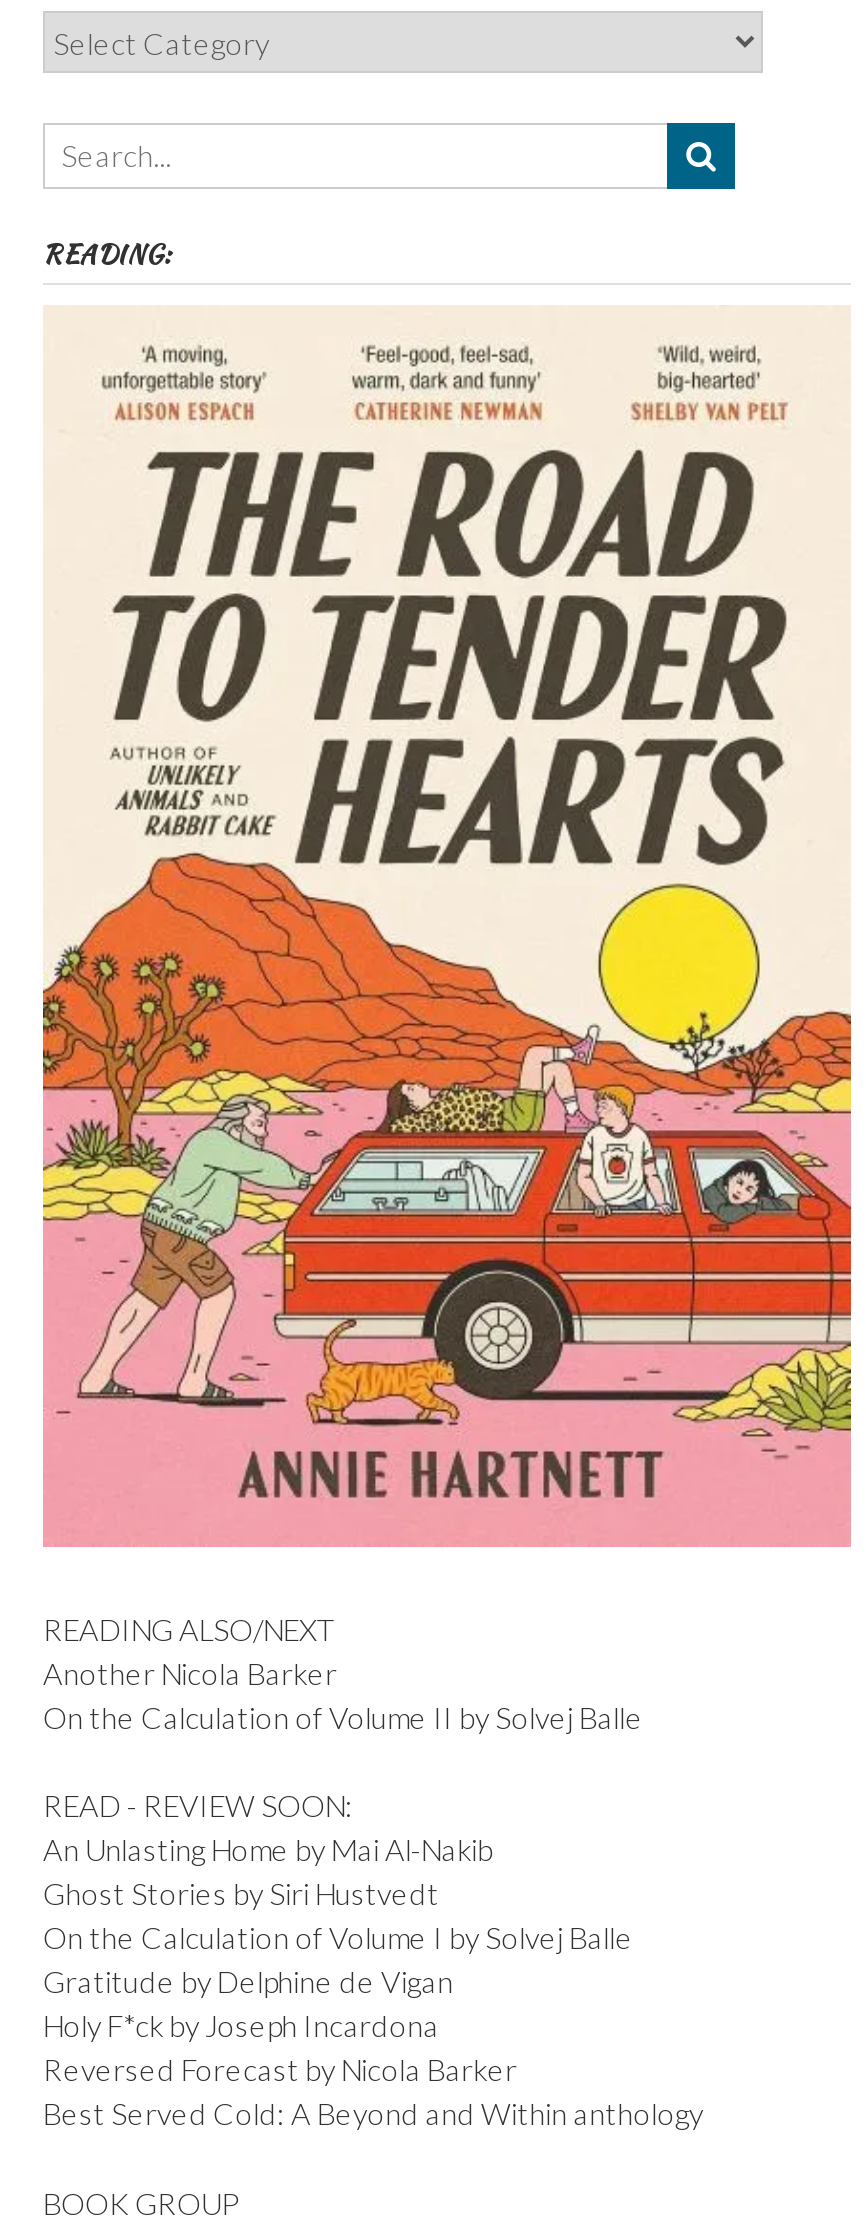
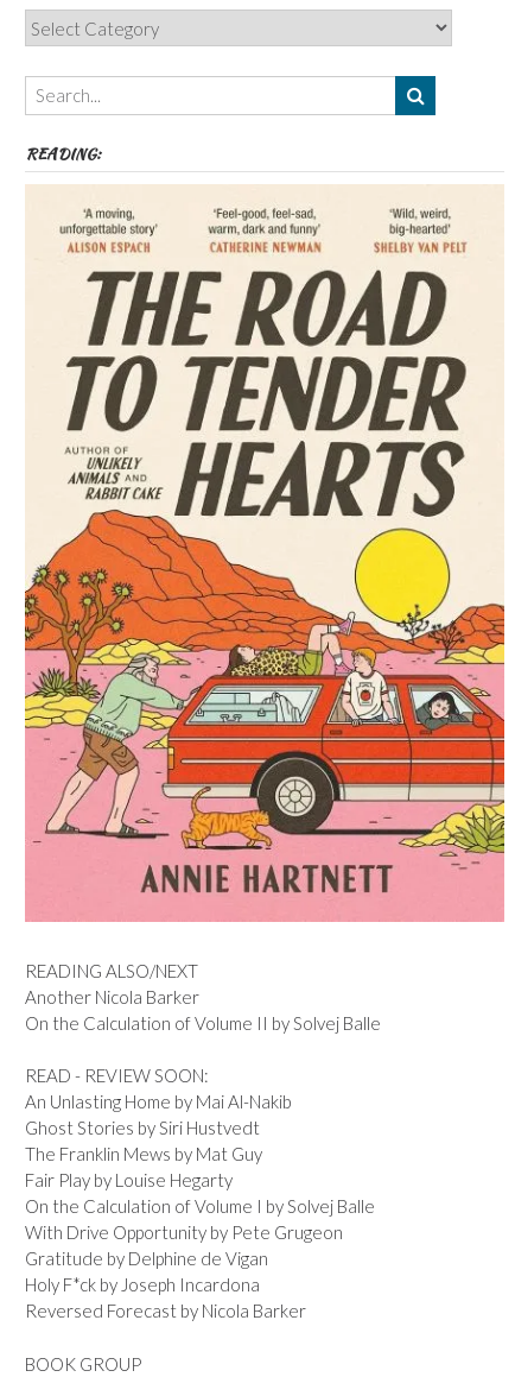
+ The Franklin Mews by Mat Guy
+ Fair Play by Louise Hegarty

+ With Drive Opportunity by Pete Grugeon

moved down: Gratitude by Delphine de Vigan | Holy F*ck by Joseph Incardona | Reversed Forecast by Nicola Barker

- Best Served Cold: A Beyond and Within anthology
